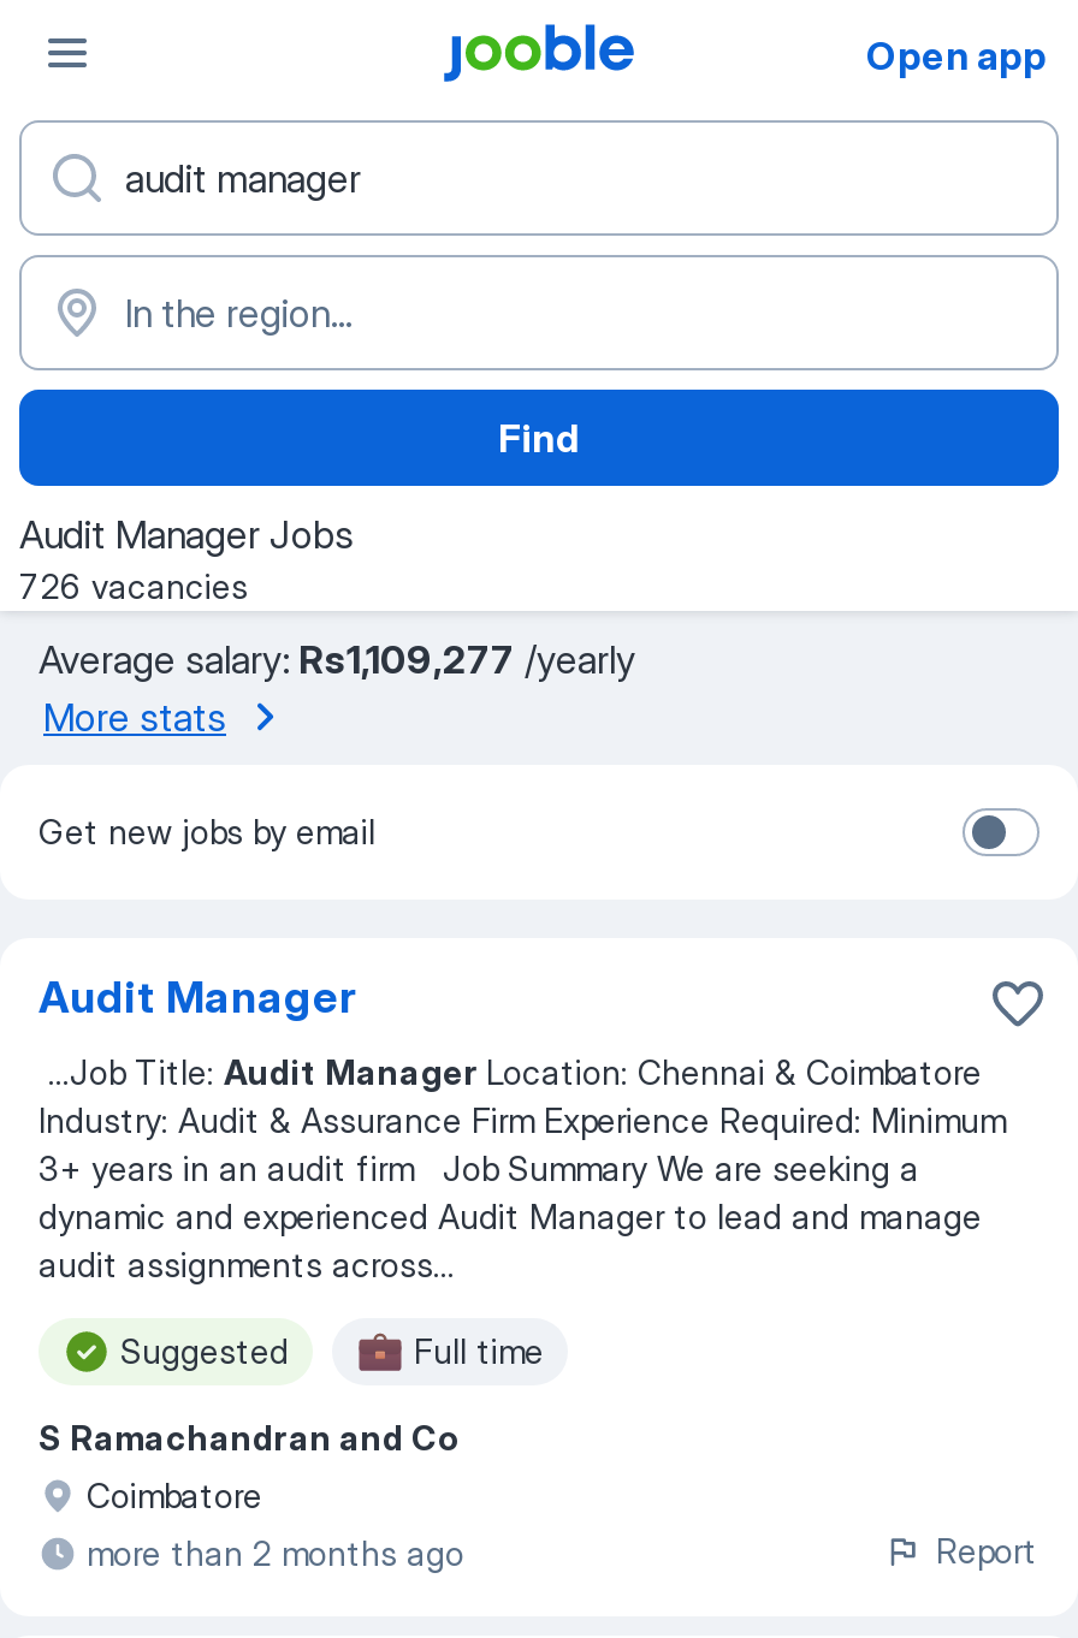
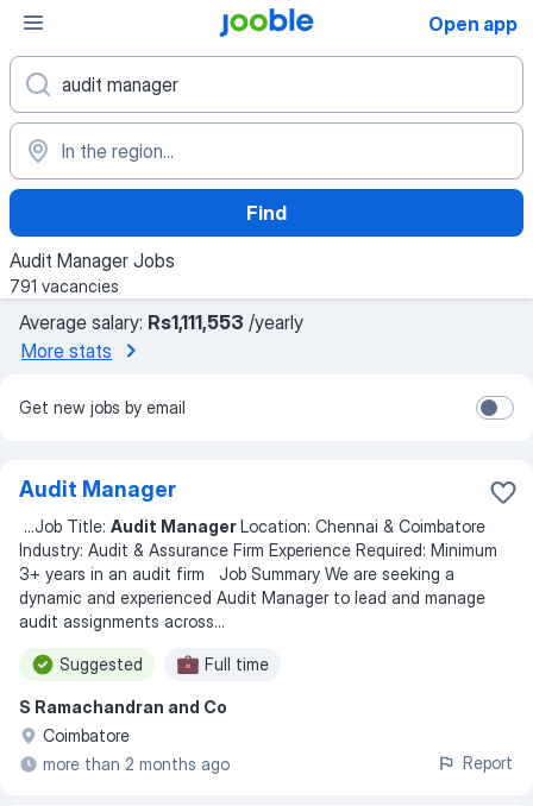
- 726 vacancies
+ 791 vacancies

- Average salary: Rs1,109,277 /yearly
+ Average salary: Rs1,111,553 /yearly
